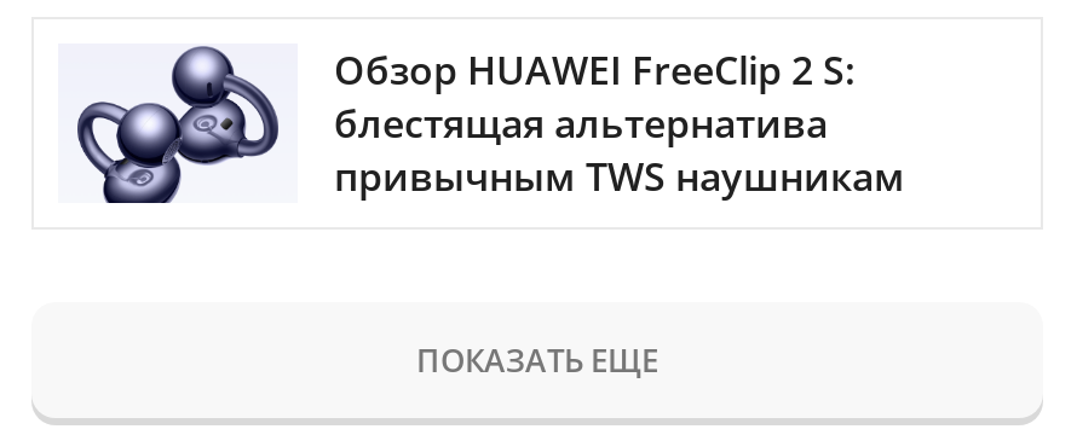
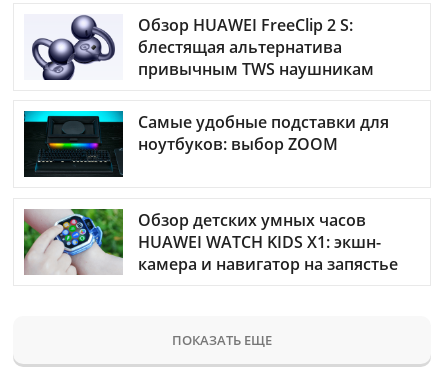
+ [image]
+ Самые удобные подставки для
+ ноутбуков: выбор ZOOM
+ Обзор детских умных часов
+ HUAWEI WATCH KIDS X1: экшн-
+ камера и навигатор на запястье

+ [image]
